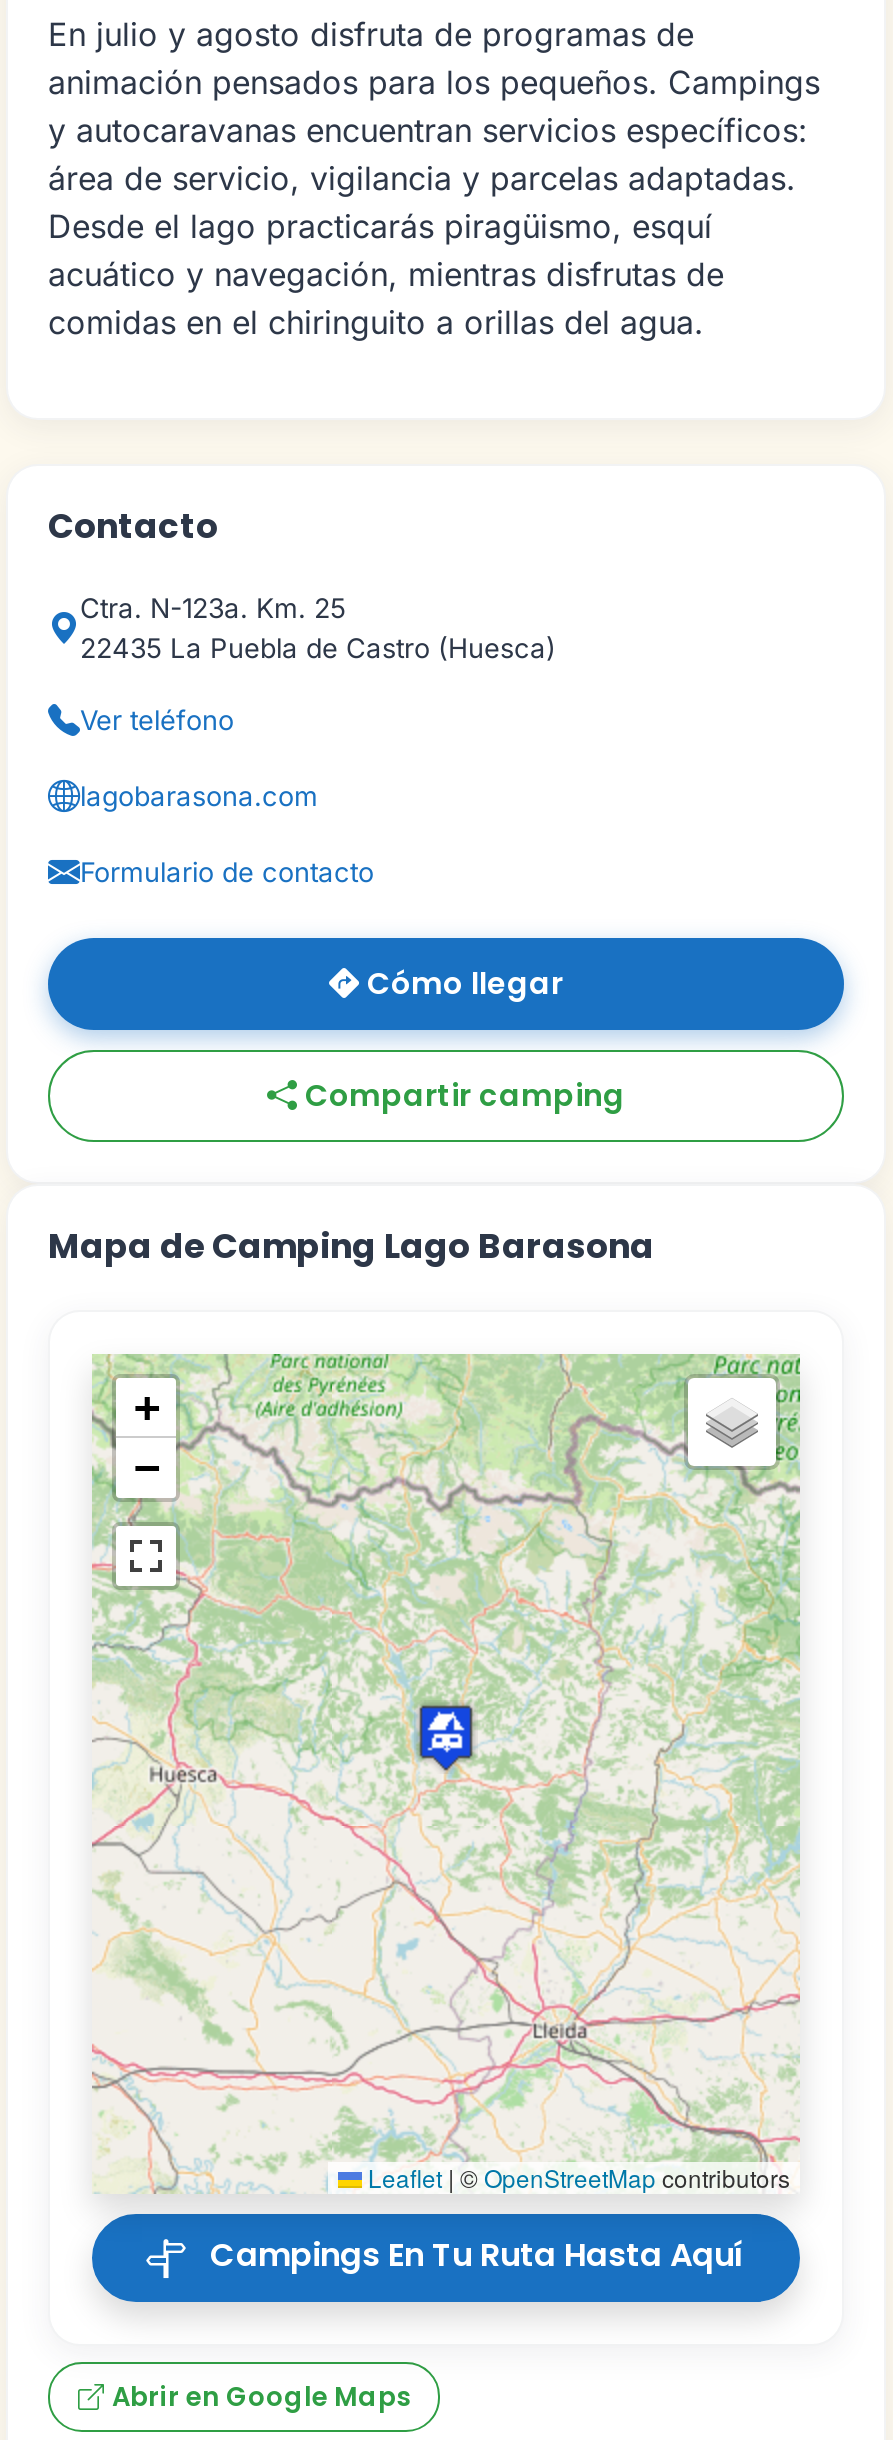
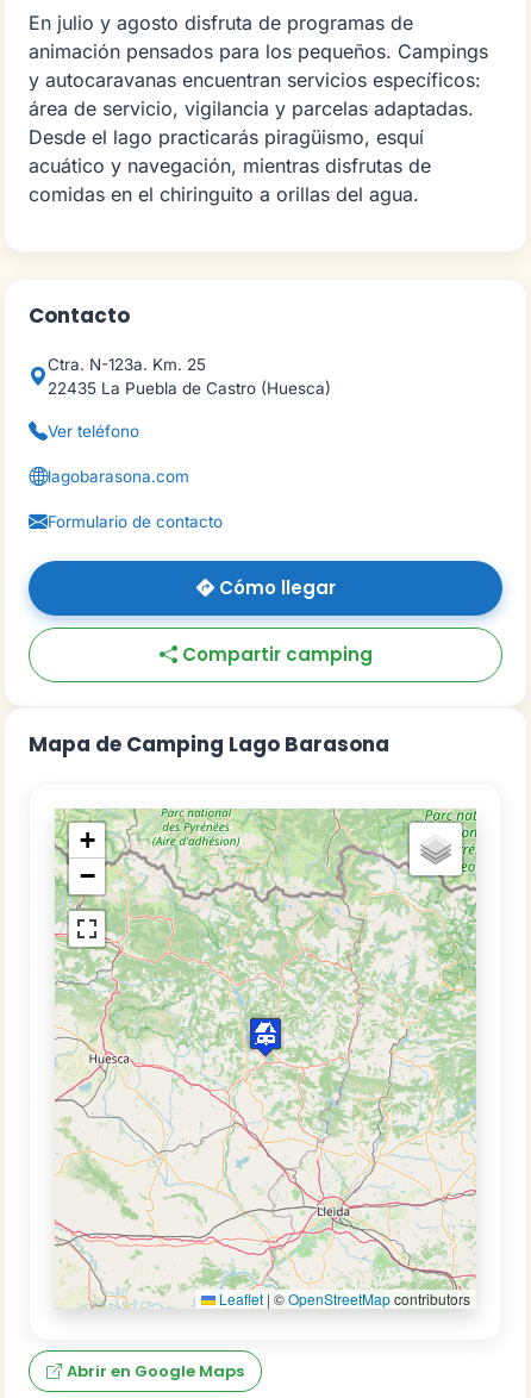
- Campings En Tu Ruta Hasta Aquí
